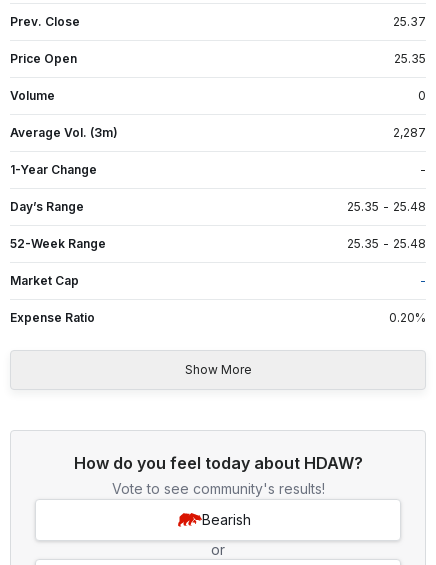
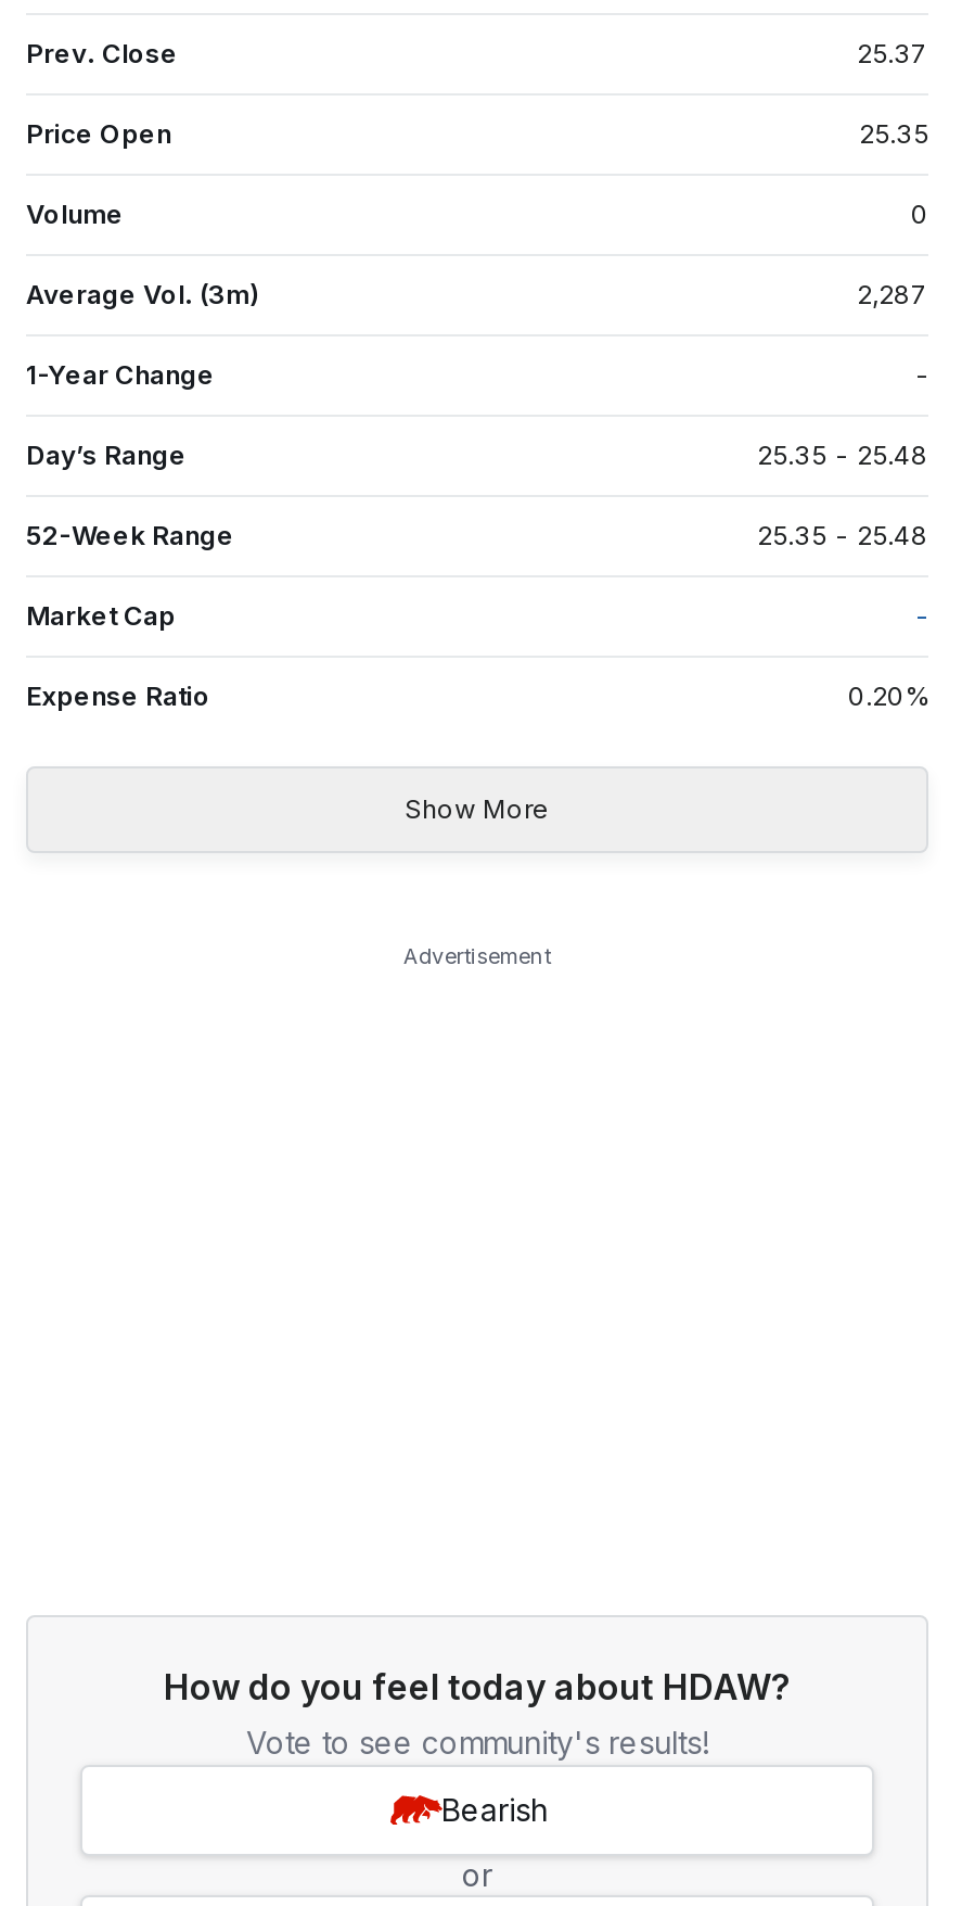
+ Advertisement
